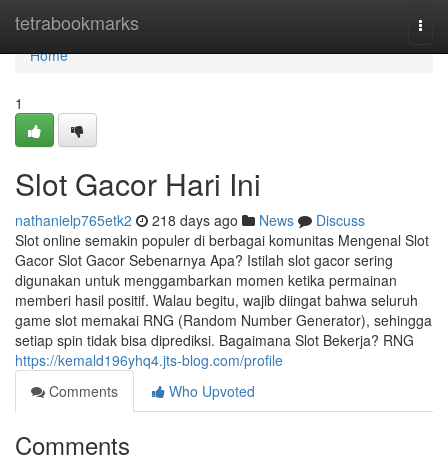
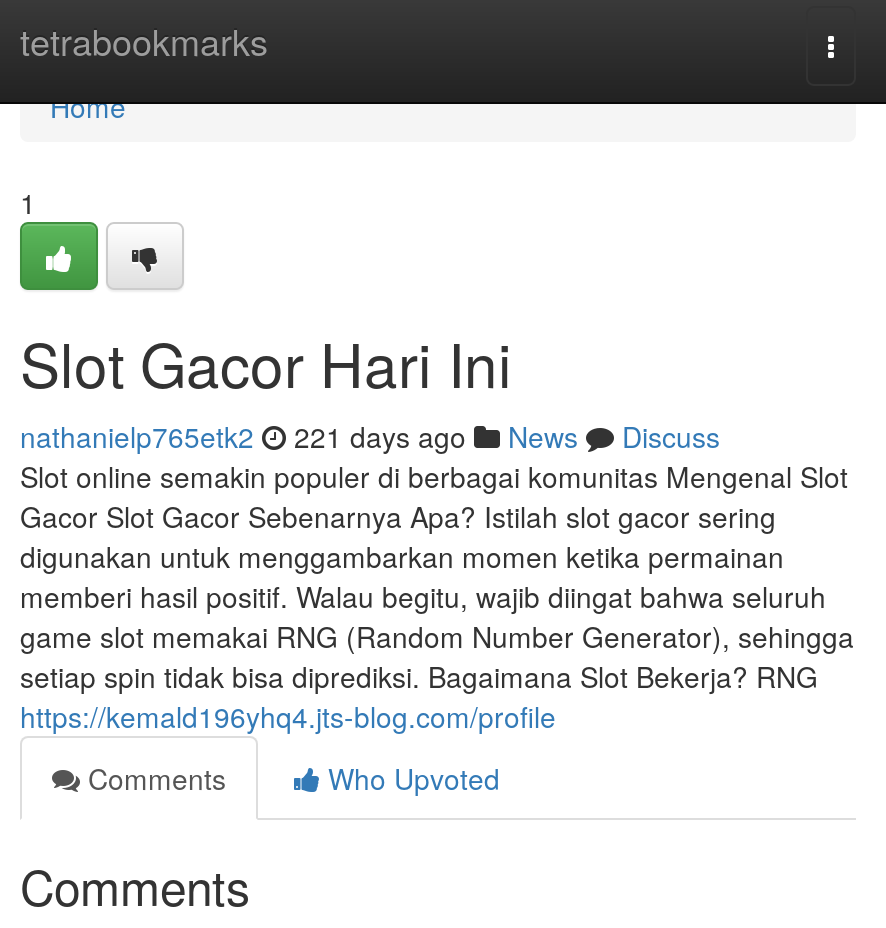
- nathanielp765etk2 218 days ago News Discuss
+ nathanielp765etk2 221 days ago News Discuss
